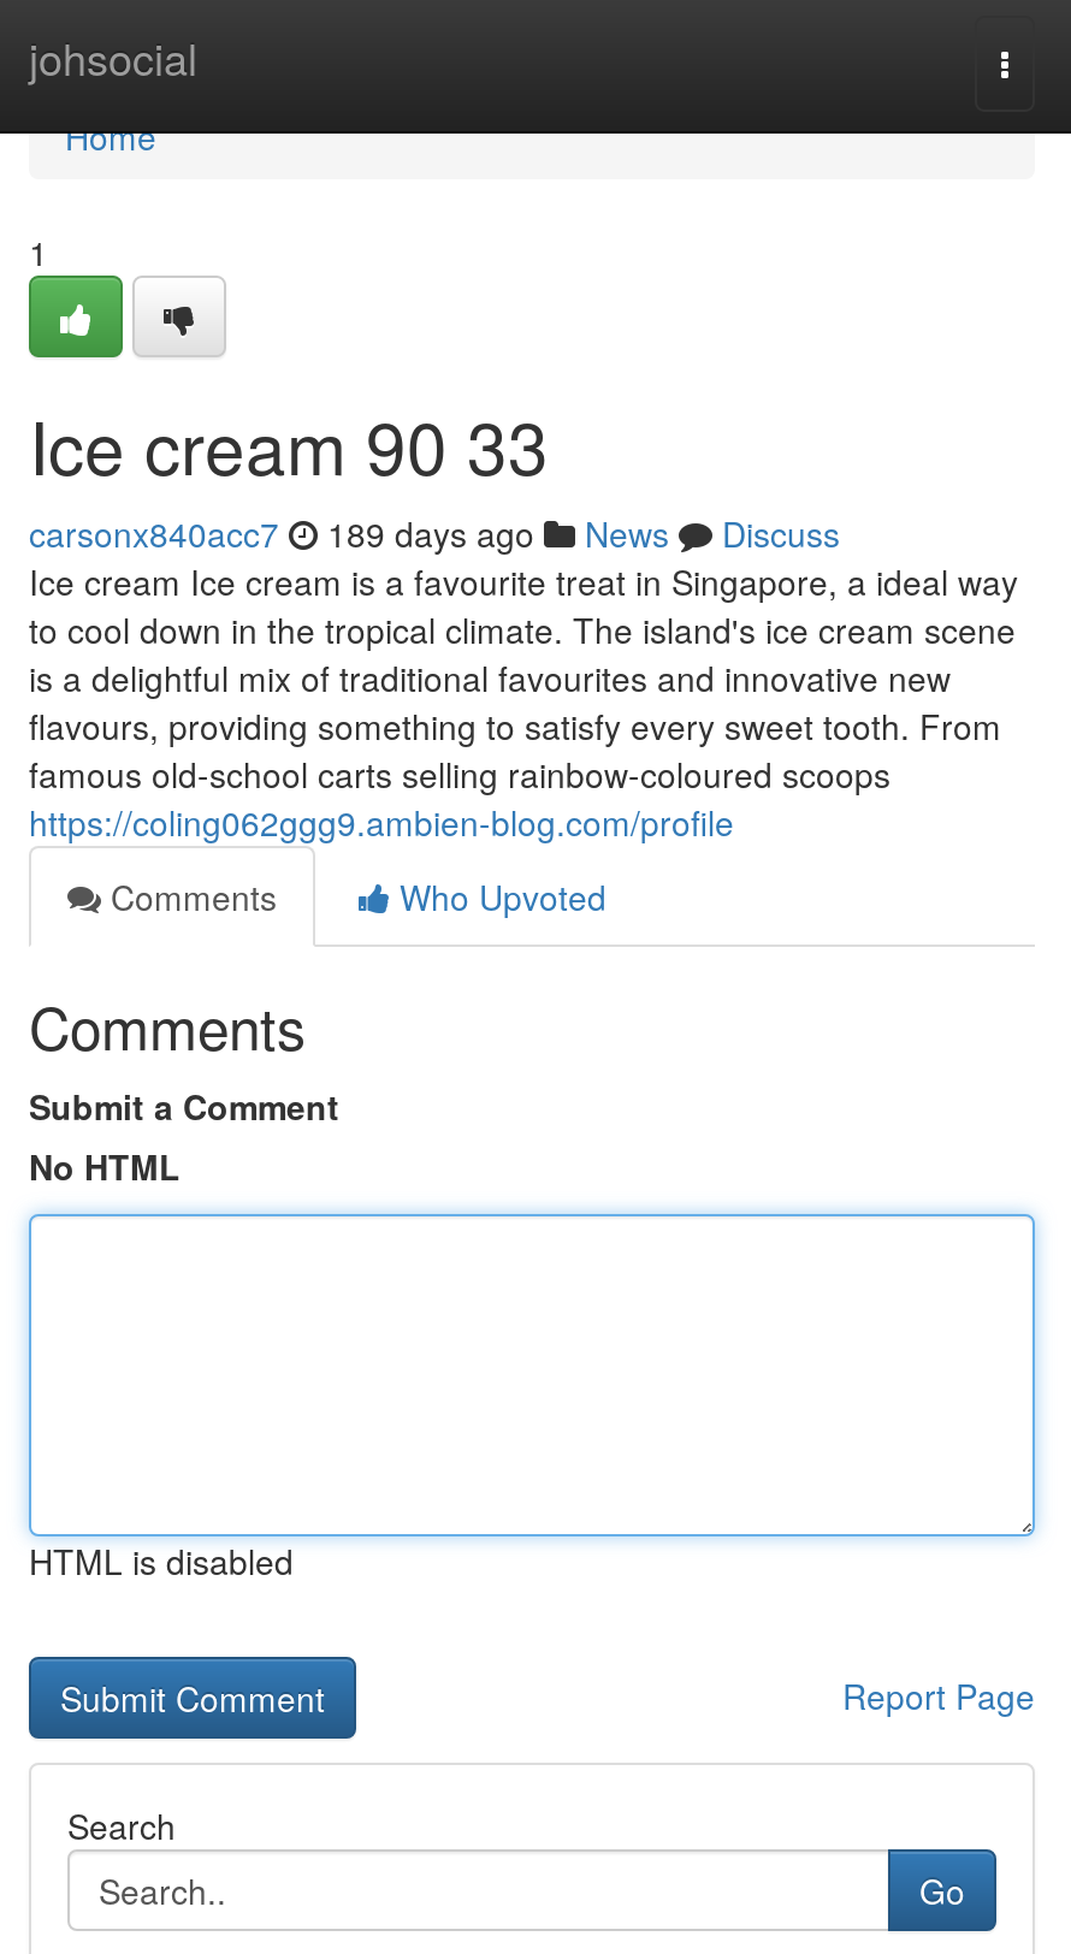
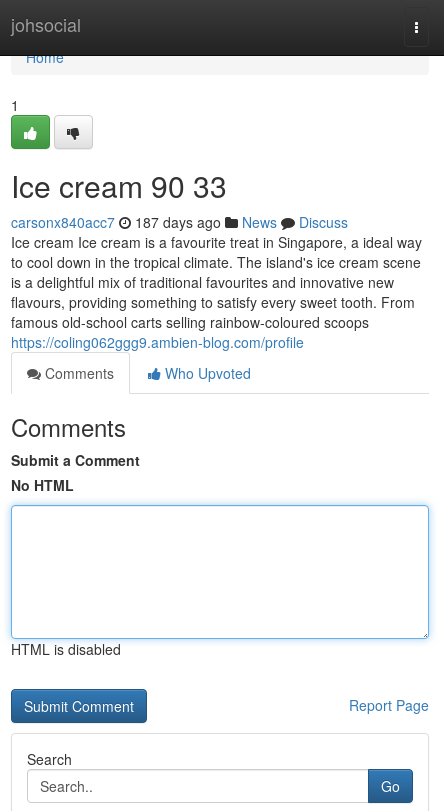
- carsonx840acc7 189 days ago News Discuss
+ carsonx840acc7 187 days ago News Discuss
